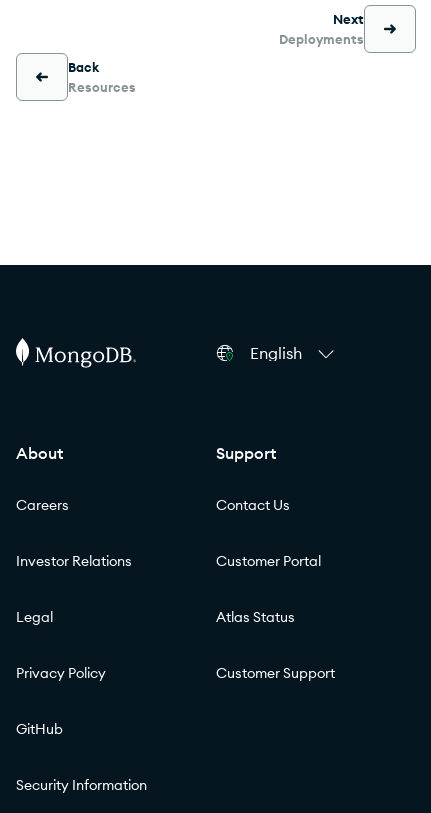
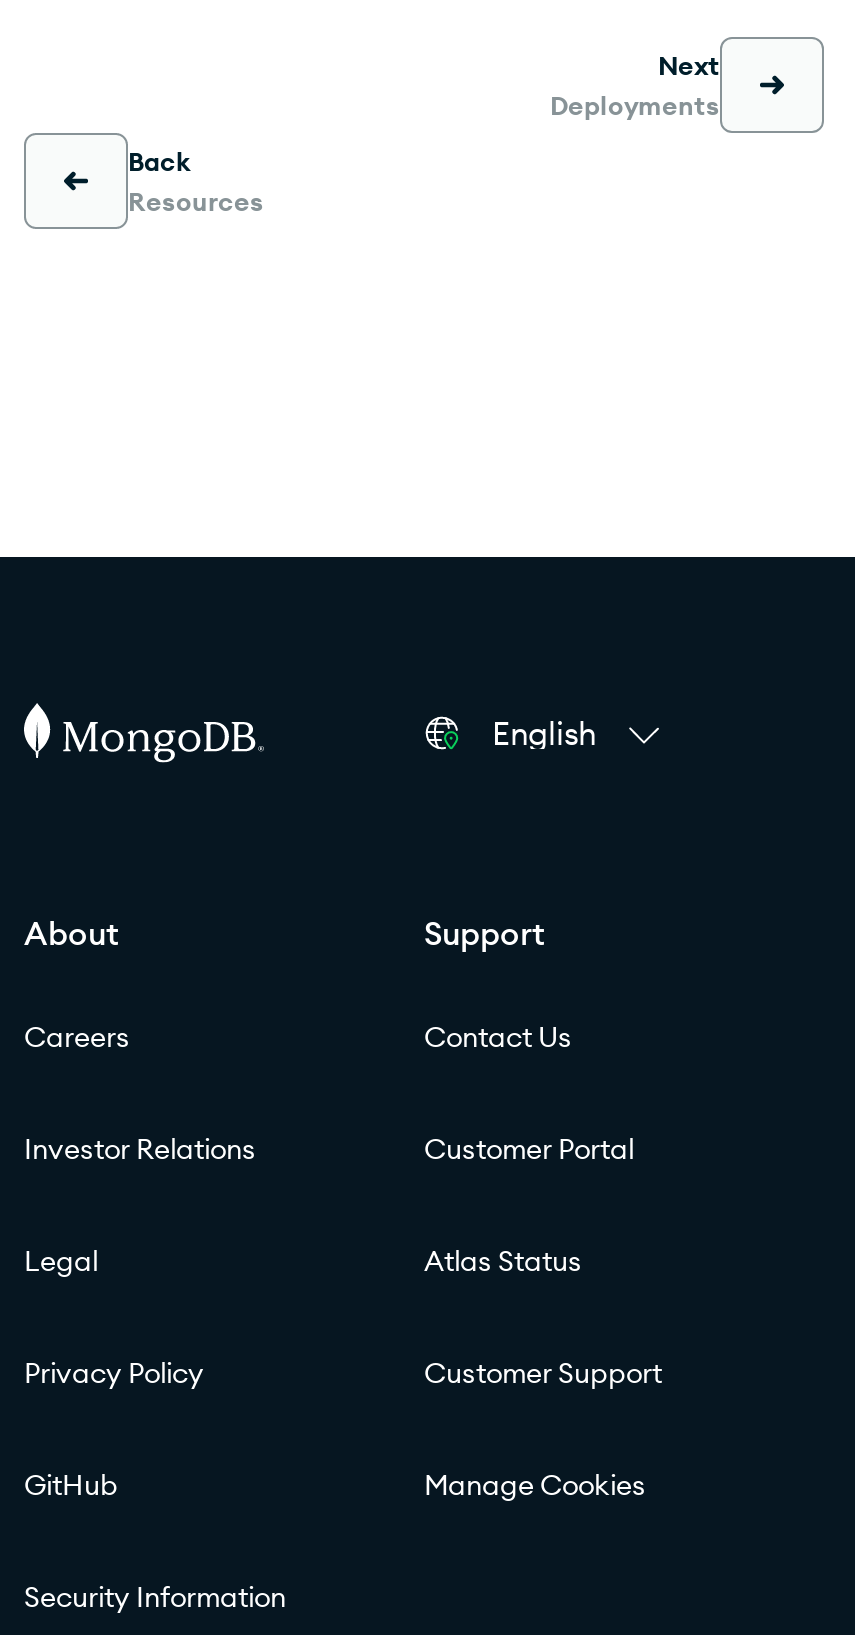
+ Manage Cookies
